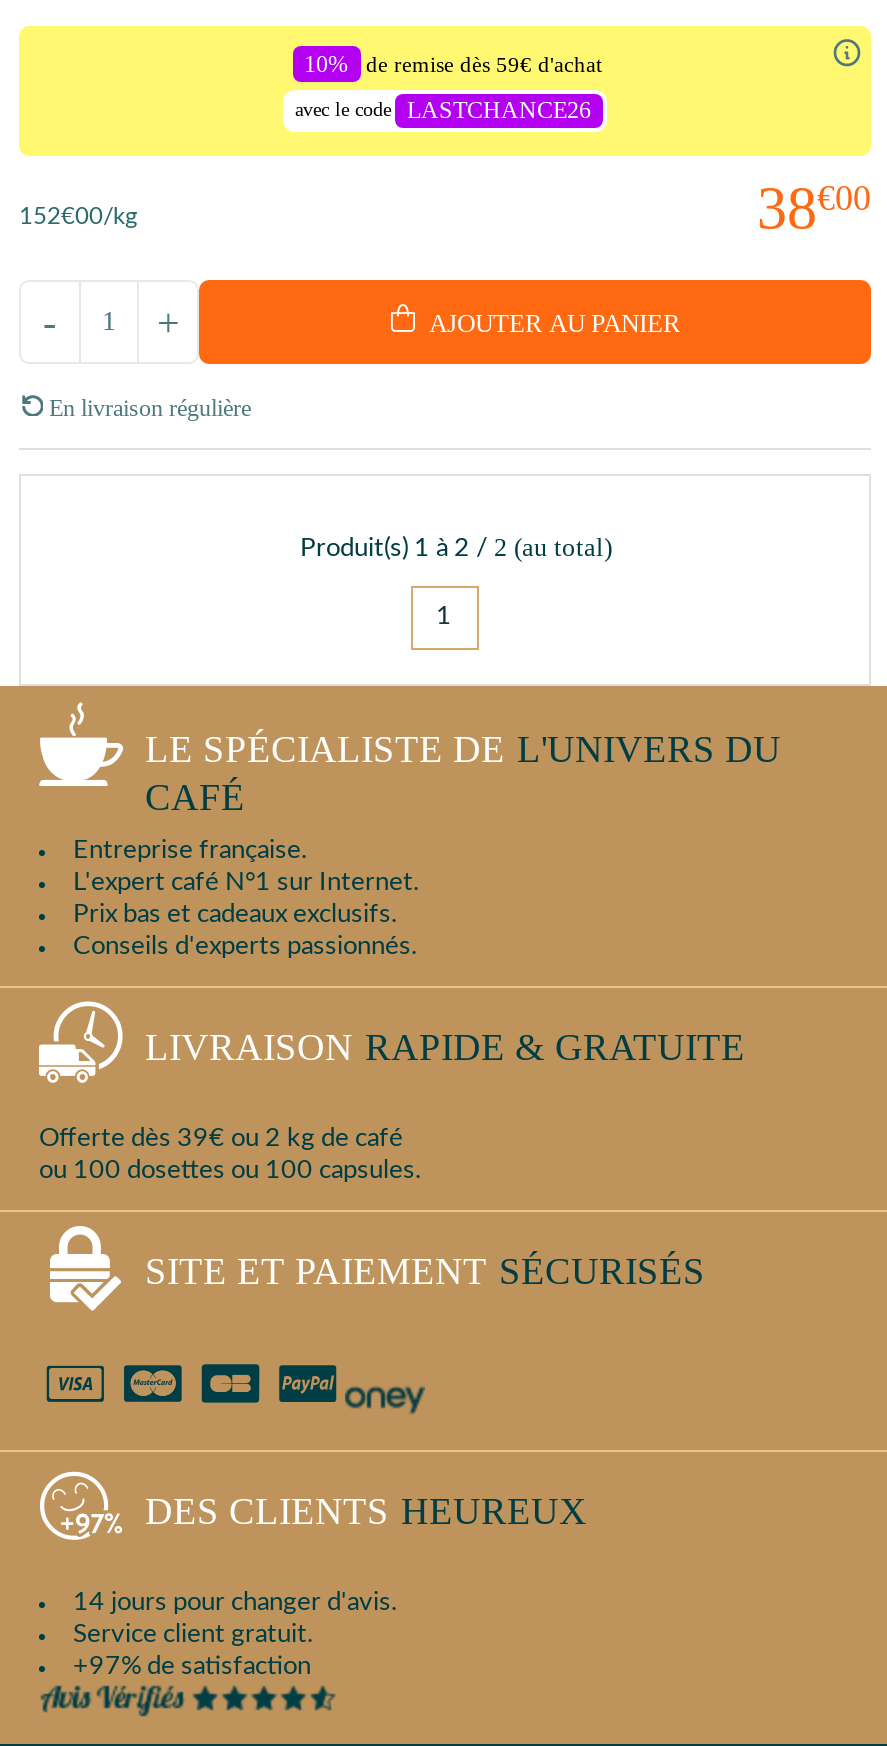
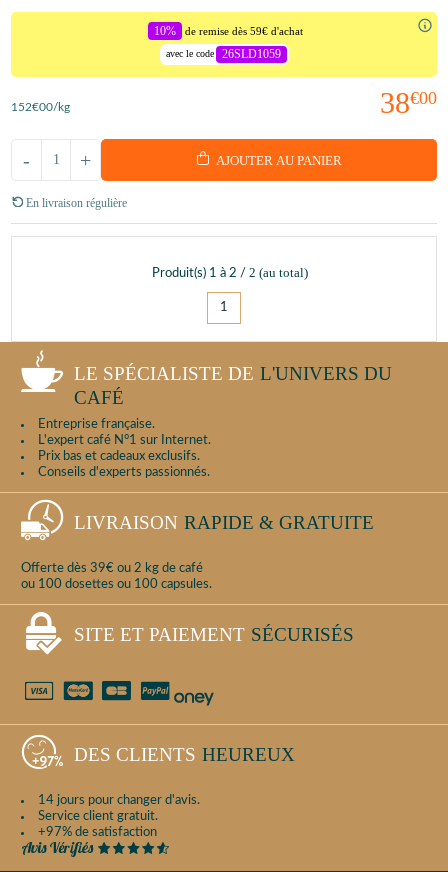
- avec le code LASTCHANCE26
+ avec le code 26SLD1059
